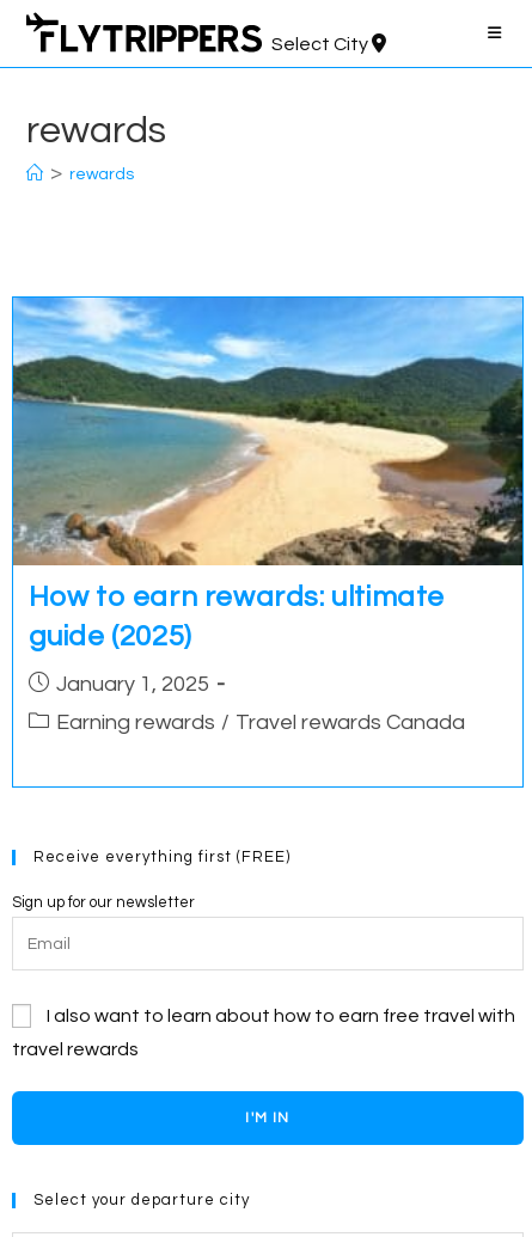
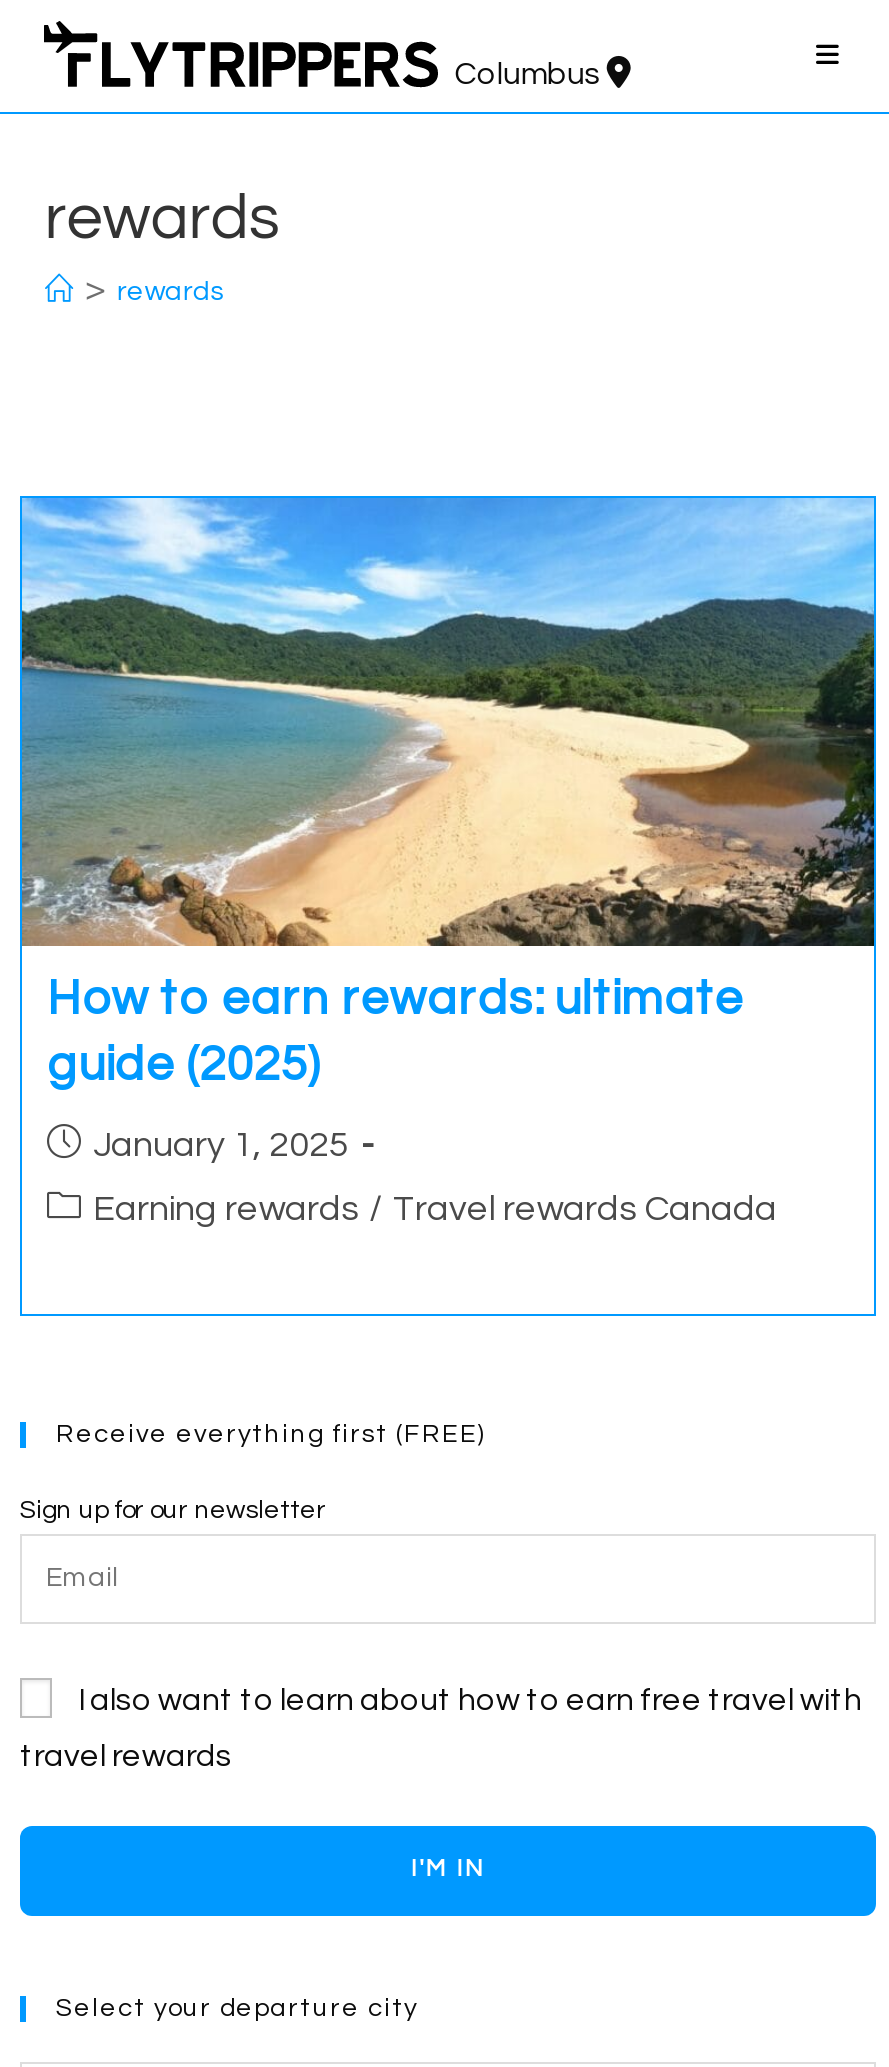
- Select City
+ Columbus
